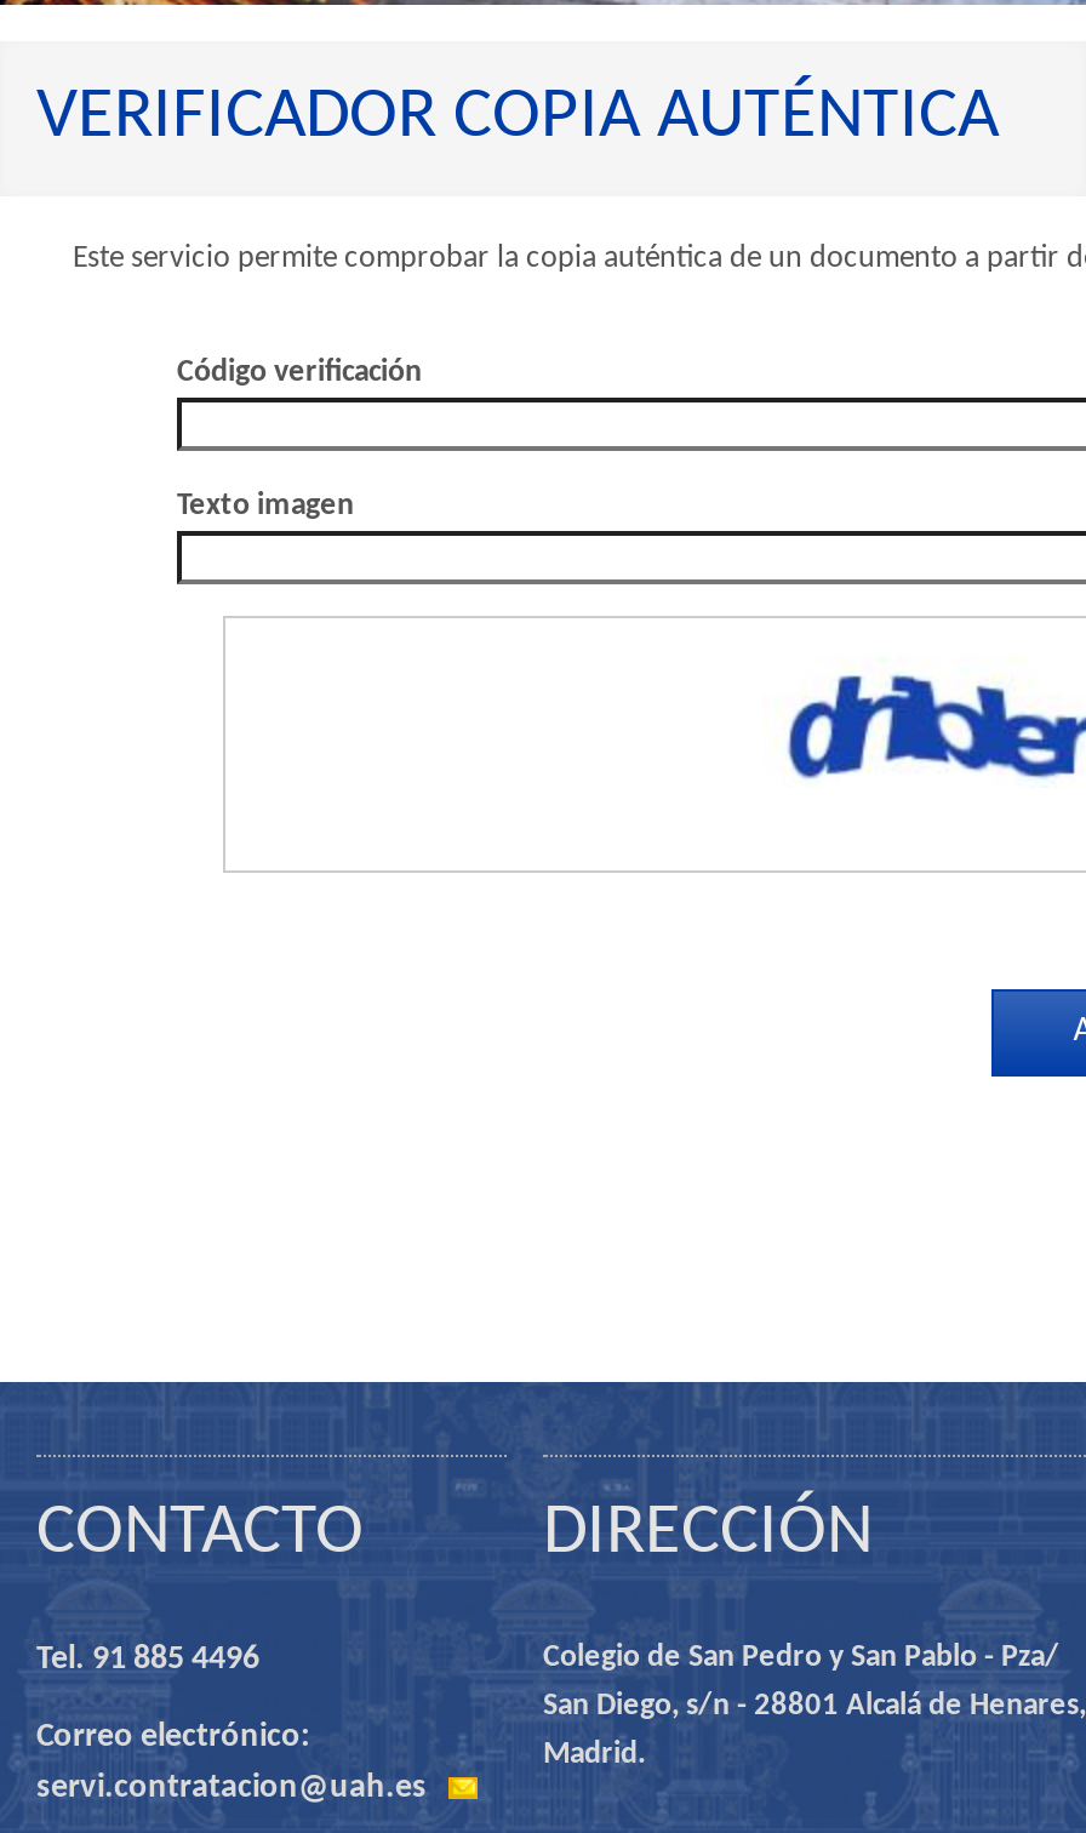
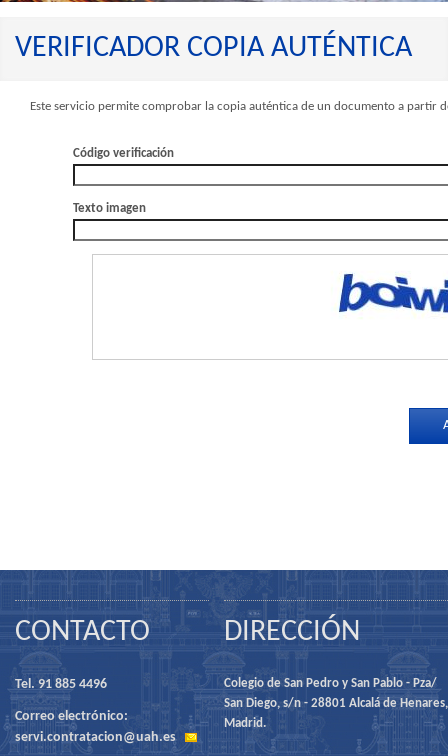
- [image]
+ [image]
